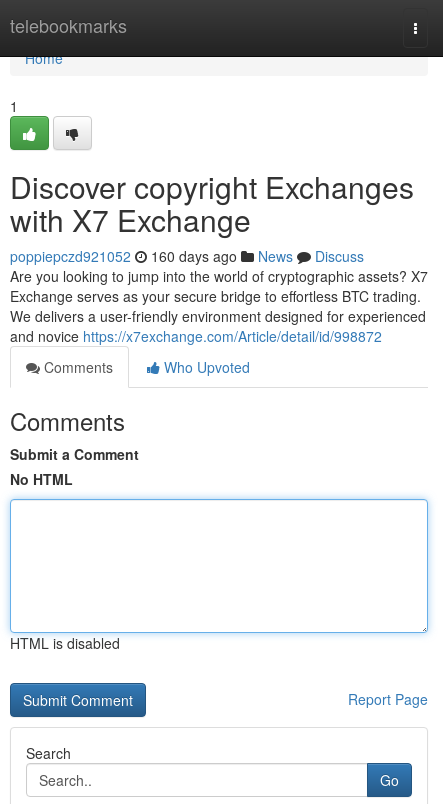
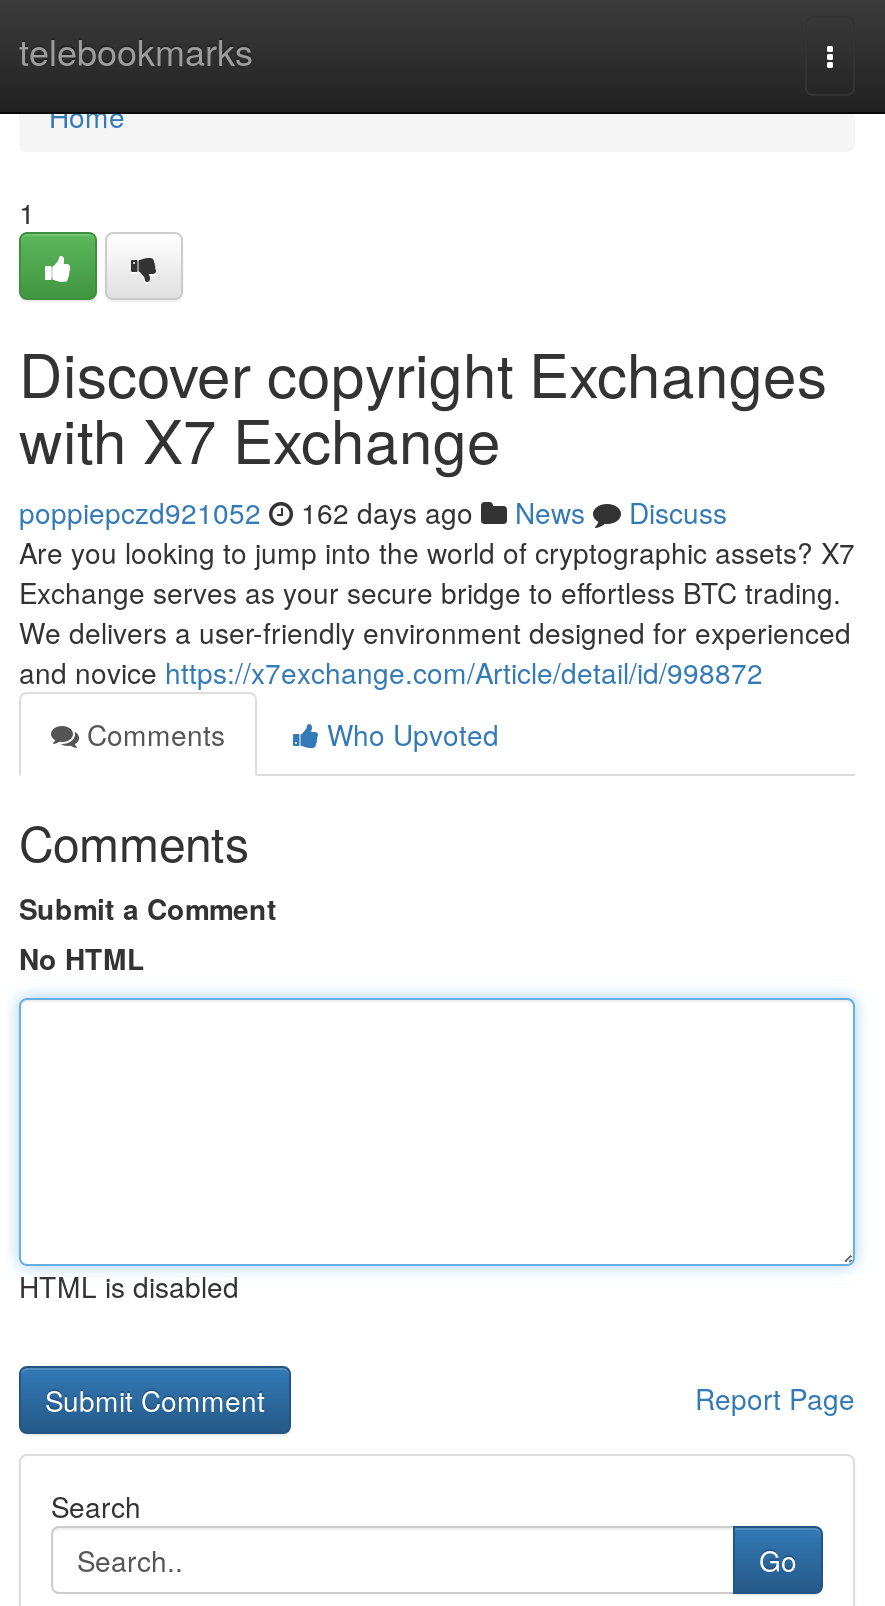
- poppiepczd921052 160 days ago News Discuss
+ poppiepczd921052 162 days ago News Discuss
